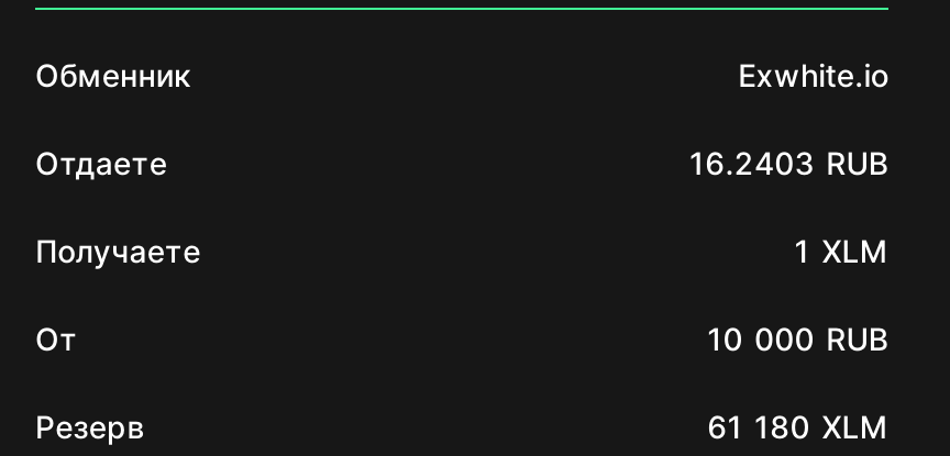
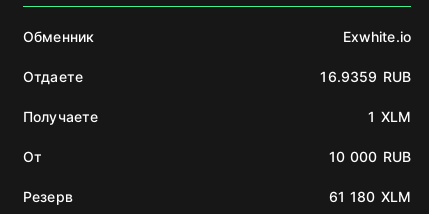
- 16.2403 RUB
+ 16.9359 RUB
